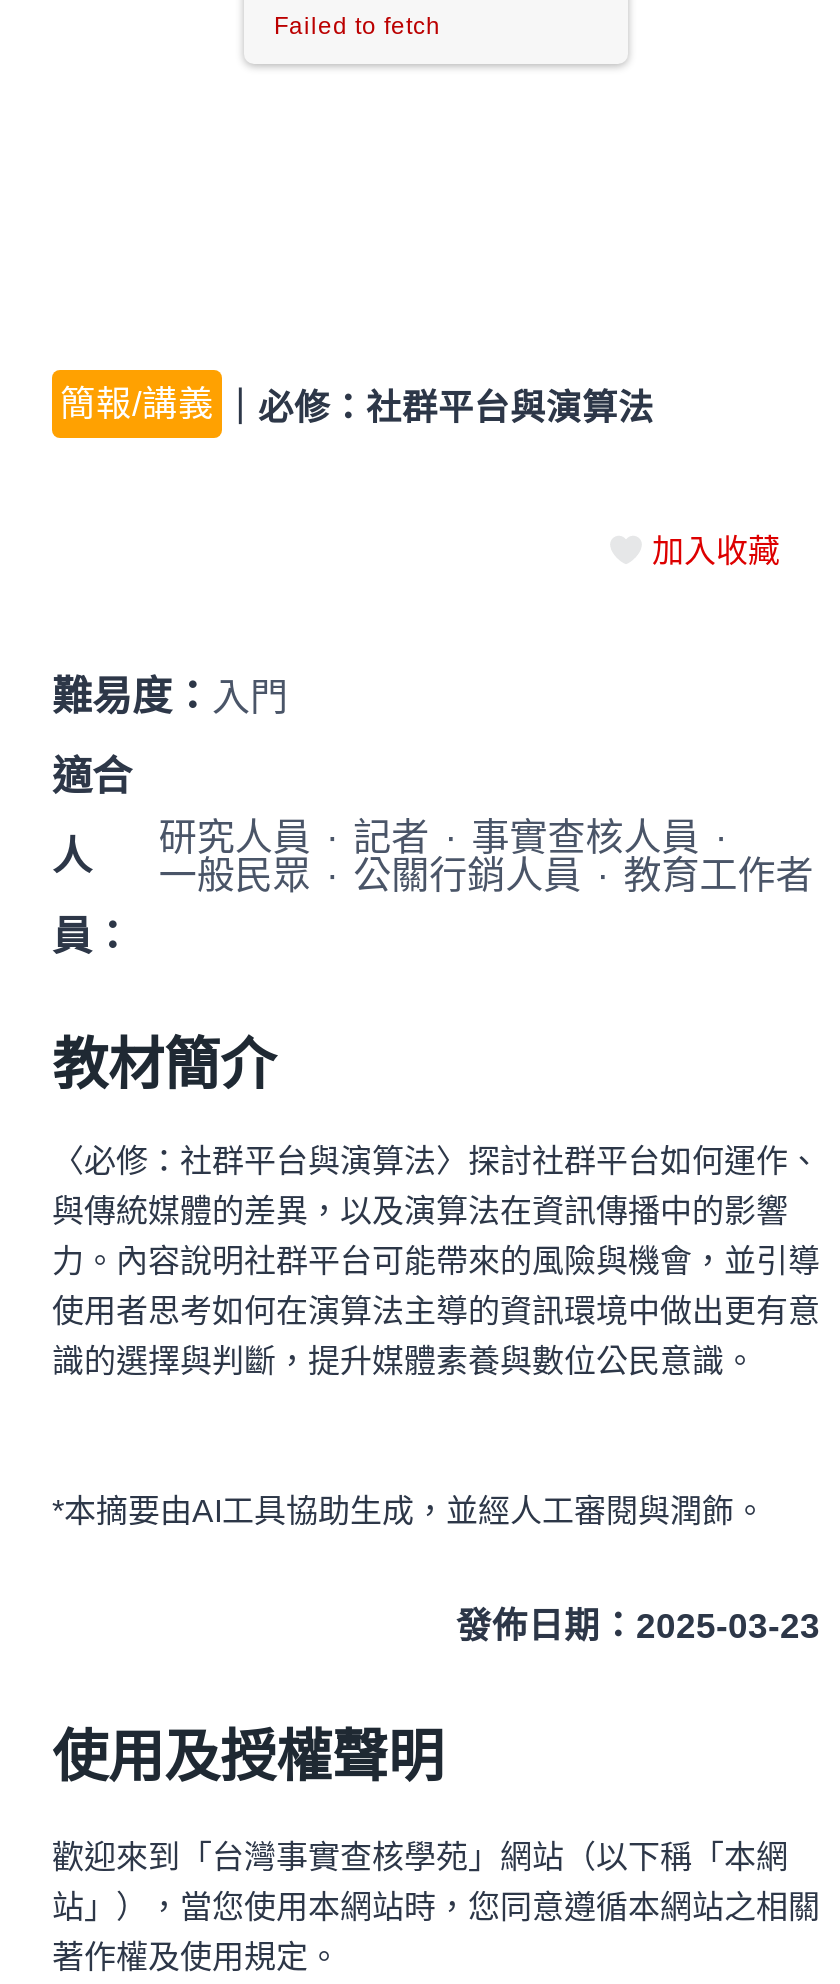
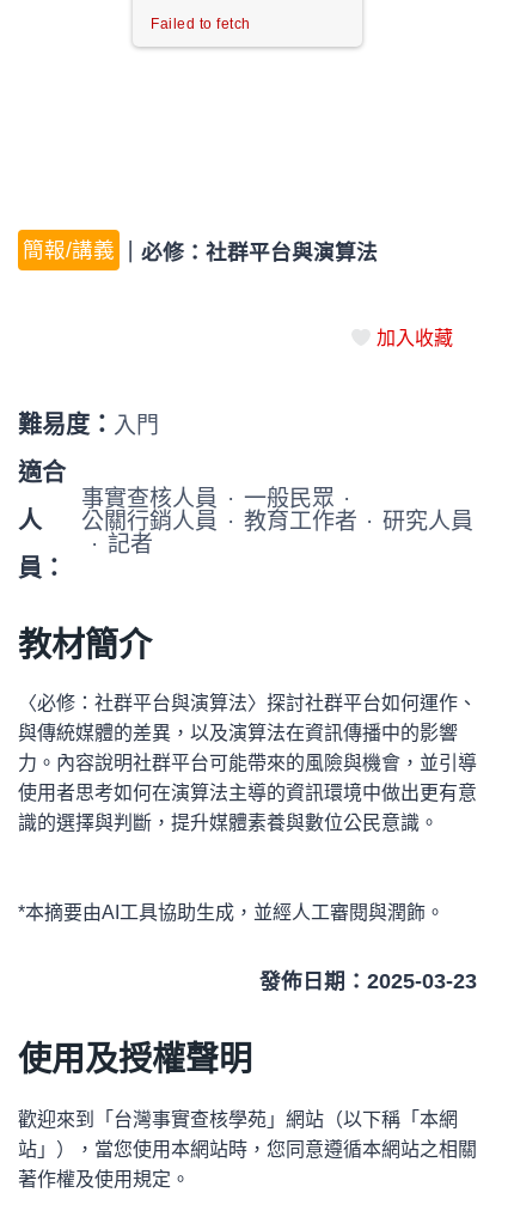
- 研究人員 · 記者 · 事實查核人員 ·
- 一般民眾 · 公關行銷人員 · 教育工作者
+ 事實查核人員 · 一般民眾 ·
+ 公關行銷人員 · 教育工作者 · 研究人員
+ · 記者
